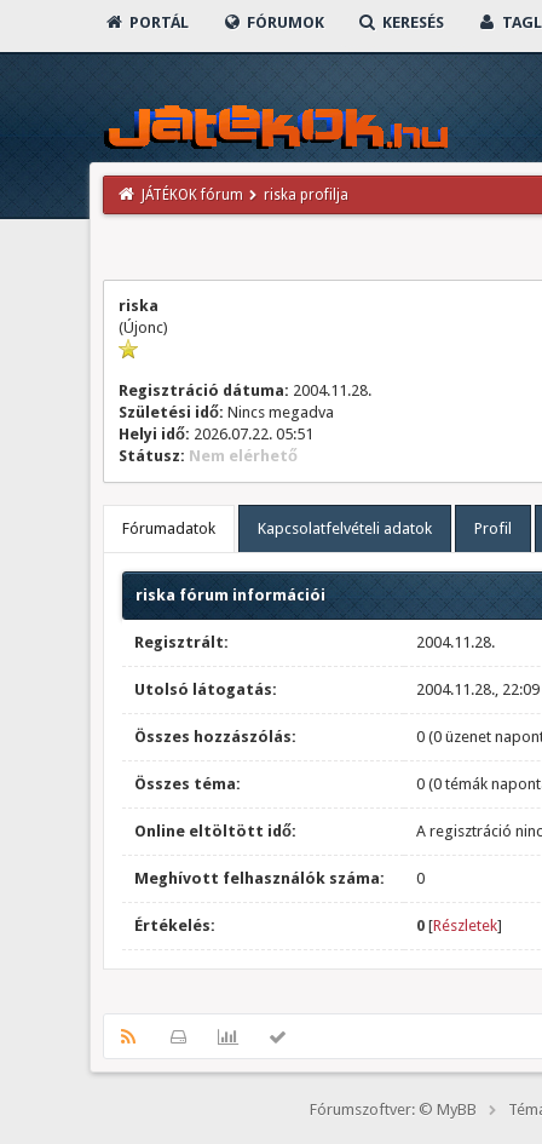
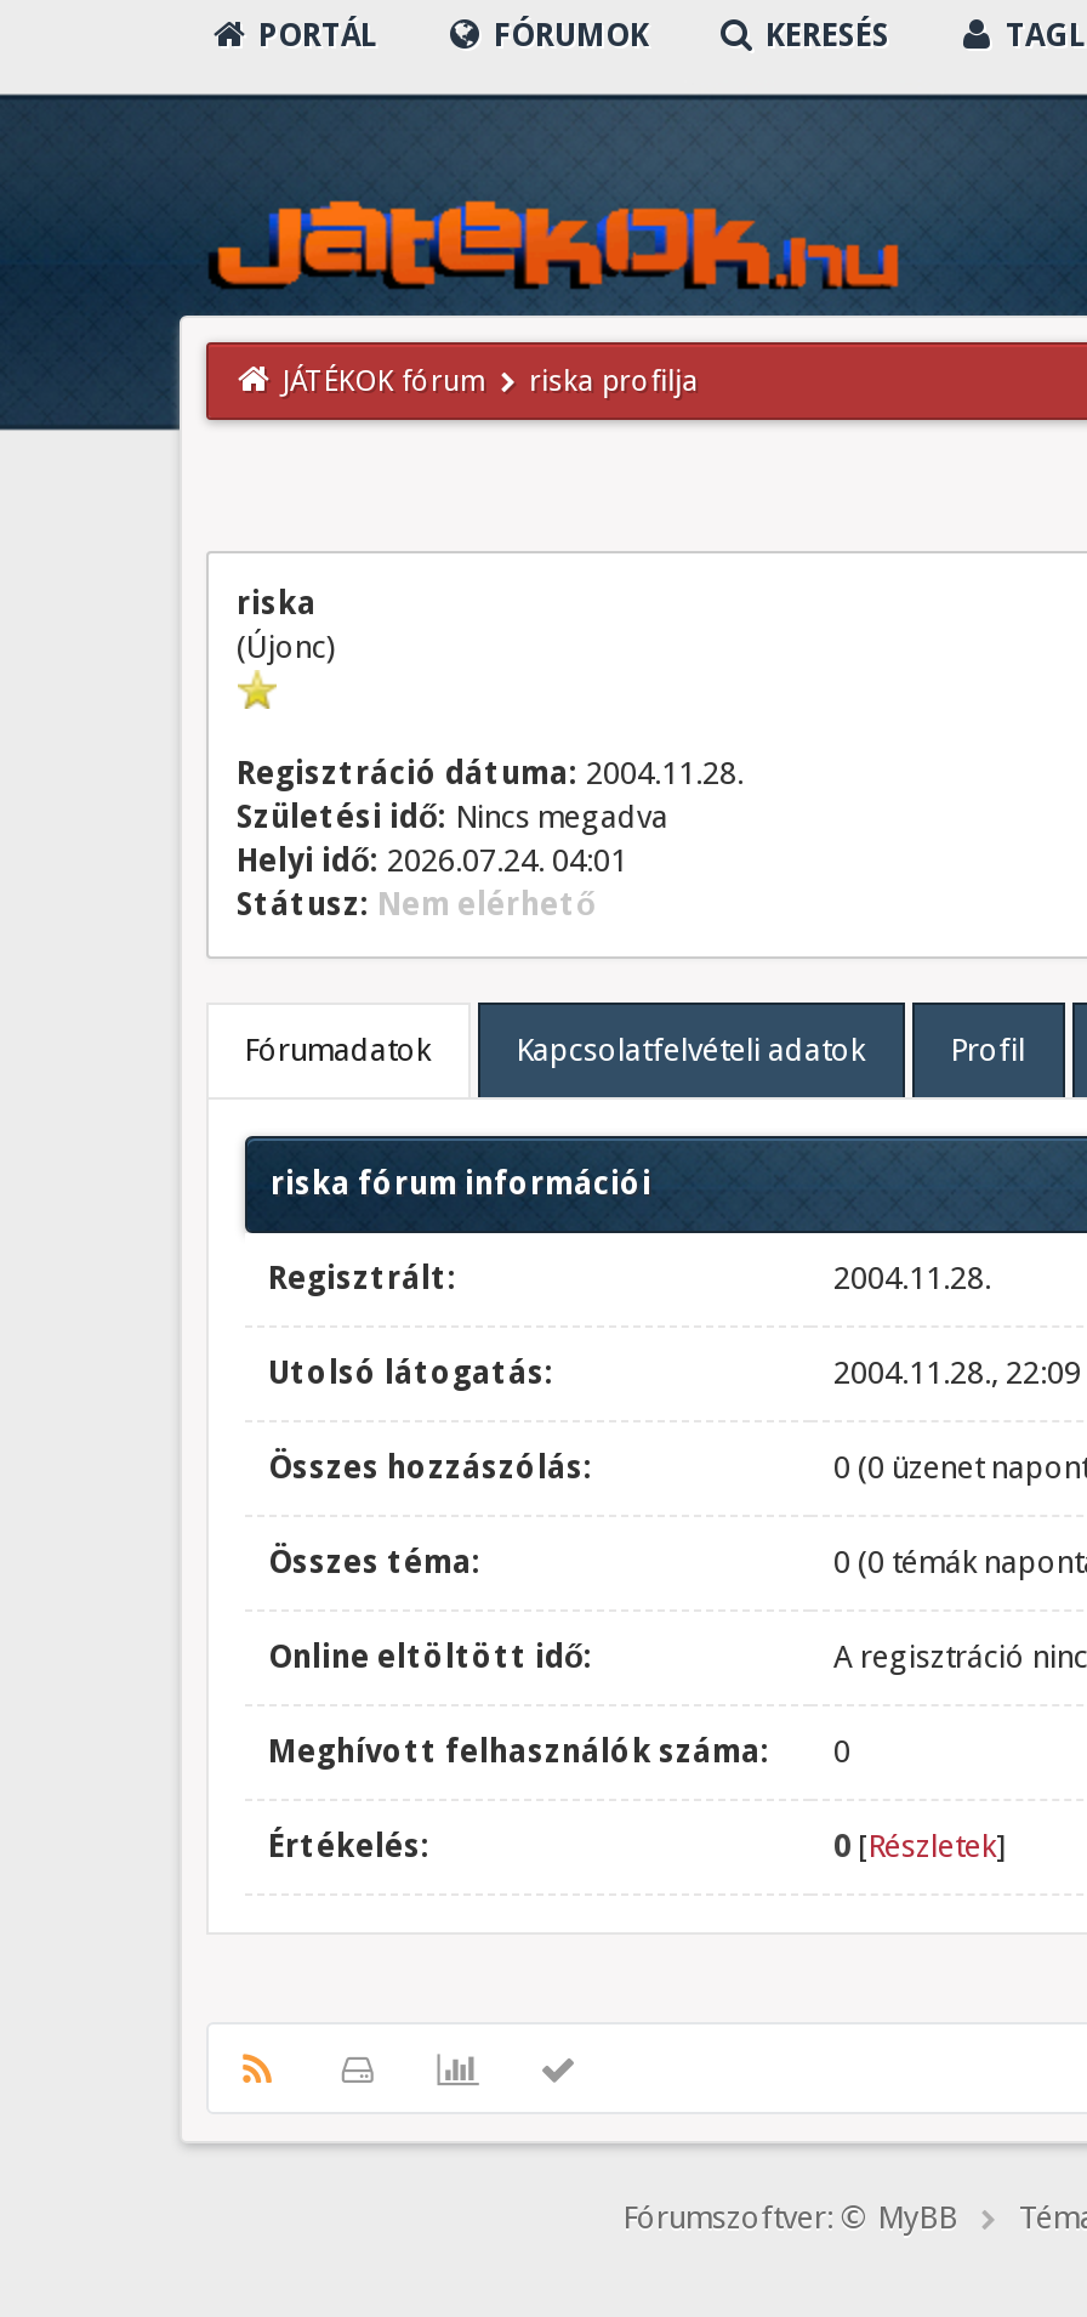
- Helyi idő: 2026.07.22. 05:51
+ Helyi idő: 2026.07.24. 04:01
